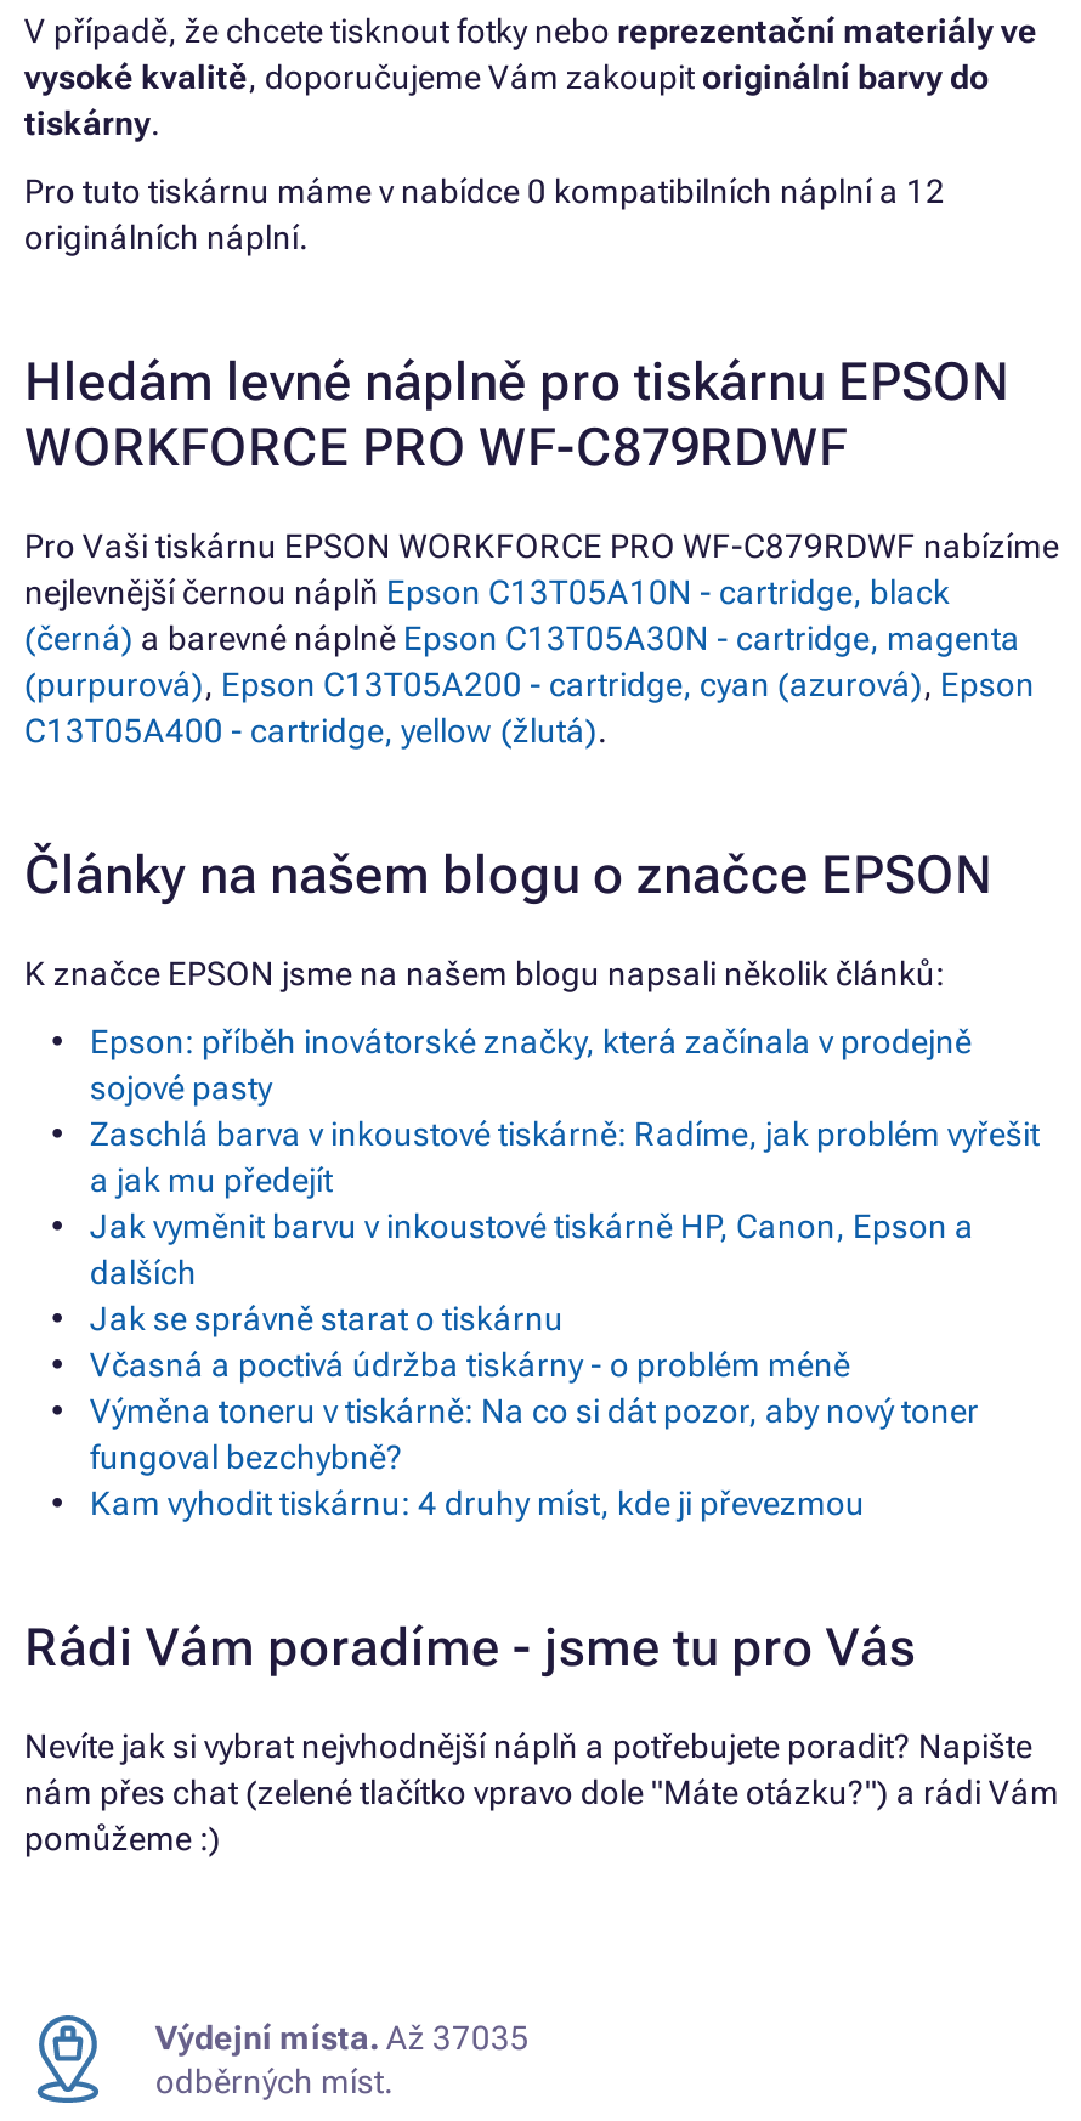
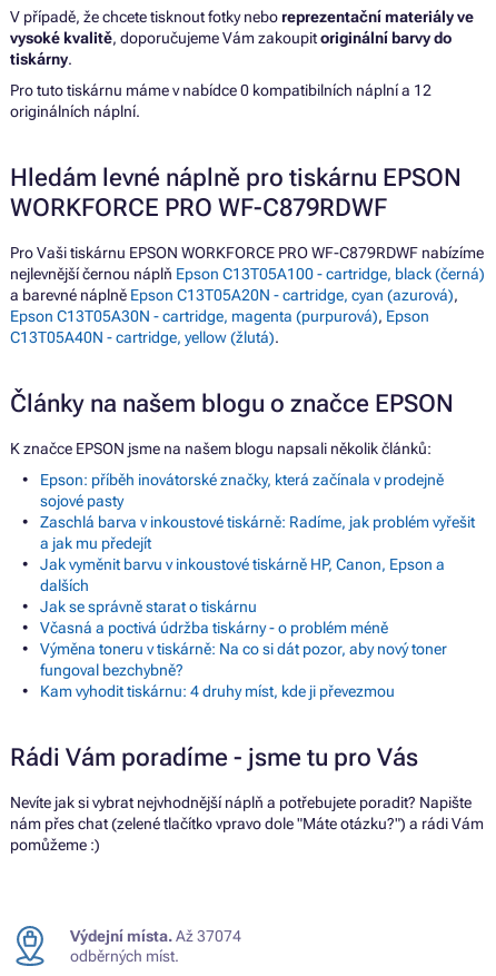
- nejlevnější černou náplň Epson C13T05A10N - cartridge, black
- (černá) a barevné náplně Epson C13T05A30N - cartridge, magenta
- (purpurová), Epson C13T05A200 - cartridge, cyan (azurová), Epson
- C13T05A400 - cartridge, yellow (žlutá).
+ nejlevnější černou náplň Epson C13T05A100 - cartridge, black (černá)
+ a barevné náplně Epson C13T05A20N - cartridge, cyan (azurová),
+ Epson C13T05A30N - cartridge, magenta (purpurová), Epson
+ C13T05A40N - cartridge, yellow (žlutá).

- Výdejní místa. Až 37035
+ Výdejní místa. Až 37074
